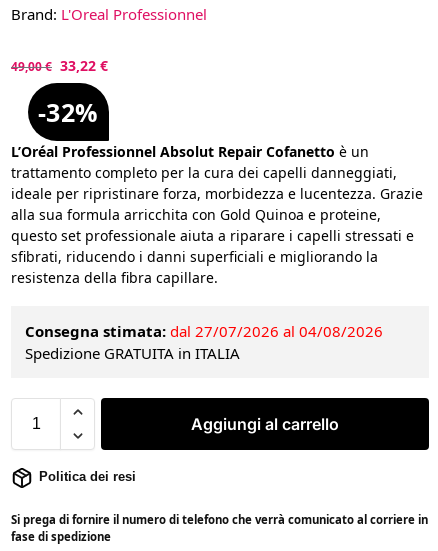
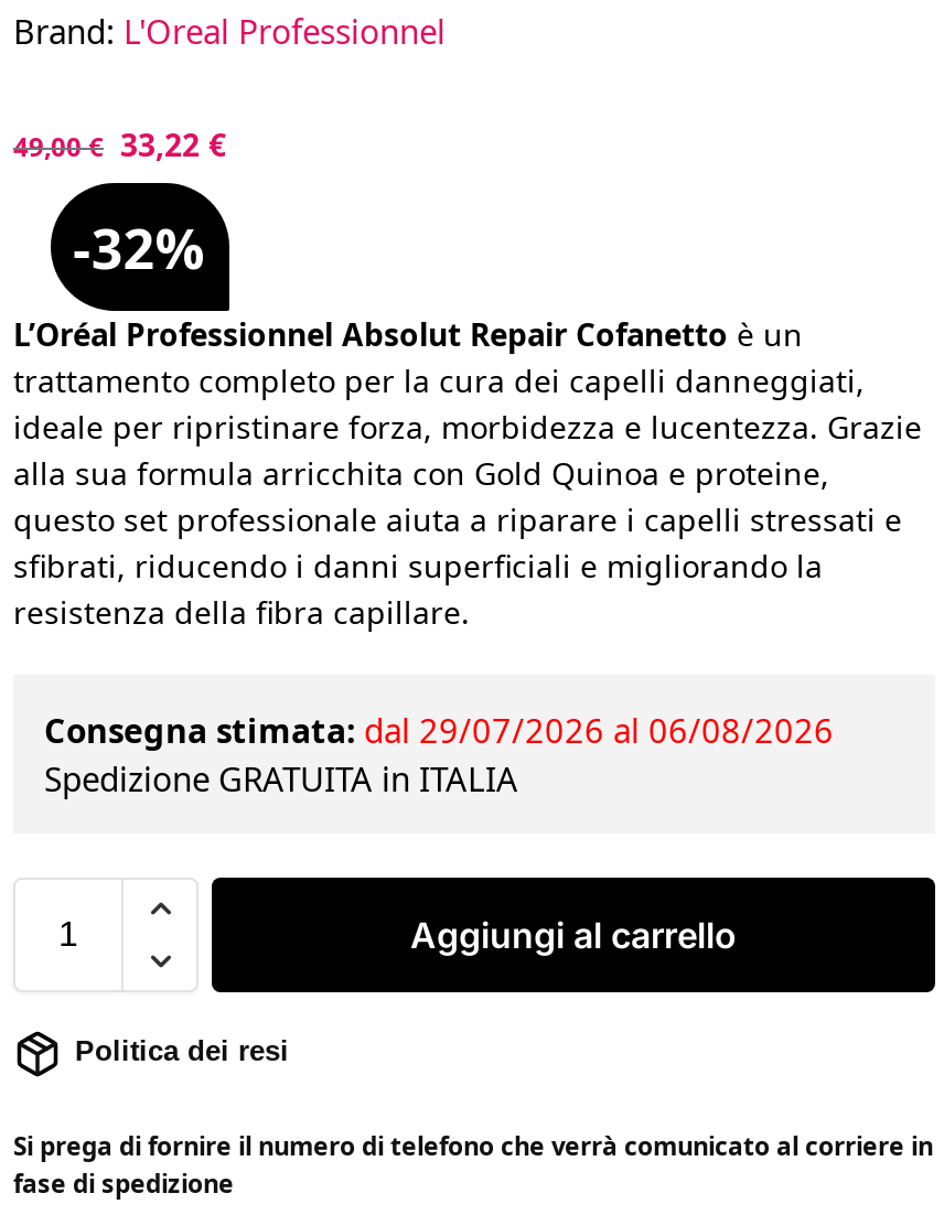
- Consegna stimata: dal 27/07/2026 al 04/08/2026
+ Consegna stimata: dal 29/07/2026 al 06/08/2026
